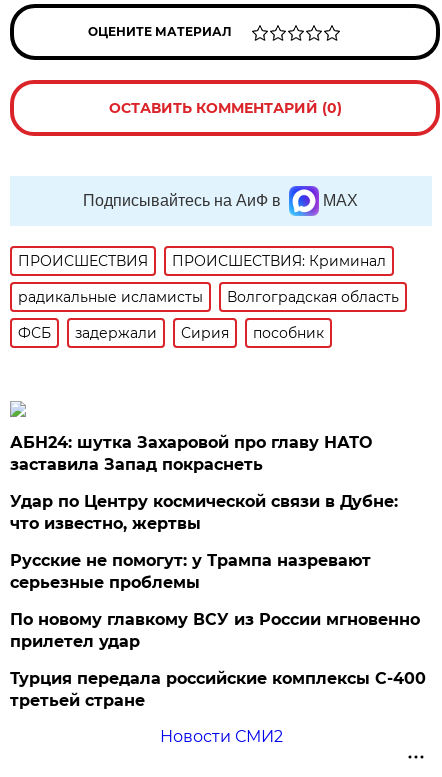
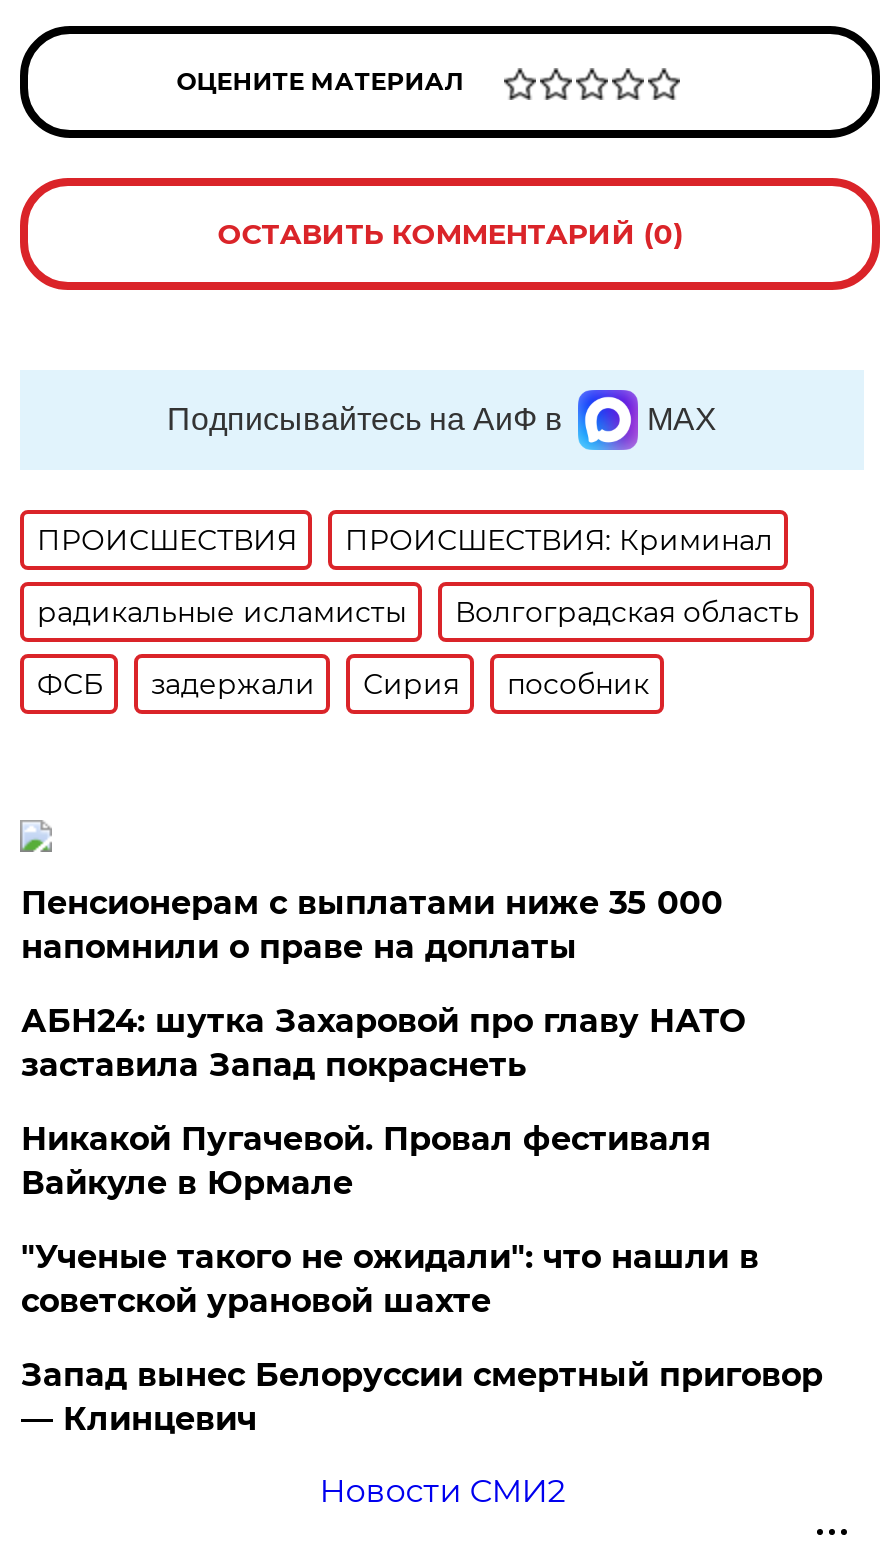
+ Пенсионерам с выплатами ниже 35 000
+ напомнили о праве на доплаты

moved down: АБН24: шутка Захаровой про главу НАТО | заставила Запад покраснеть

- Удар по Центру космической связи в Дубне:
- что известно, жертвы
- Русские не помогут: у Трампа назревают
- серьезные проблемы
- По новому главкому ВСУ из России мгновенно
- прилетел удар
- Турция передала российские комплексы С-400
- третьей стране
+ Никакой Пугачевой. Провал фестиваля
+ Вайкуле в Юрмале
+ "Ученые такого не ожидали": что нашли в
+ советской урановой шахте
+ Запад вынес Белоруссии смертный приговор
+ — Клинцевич
